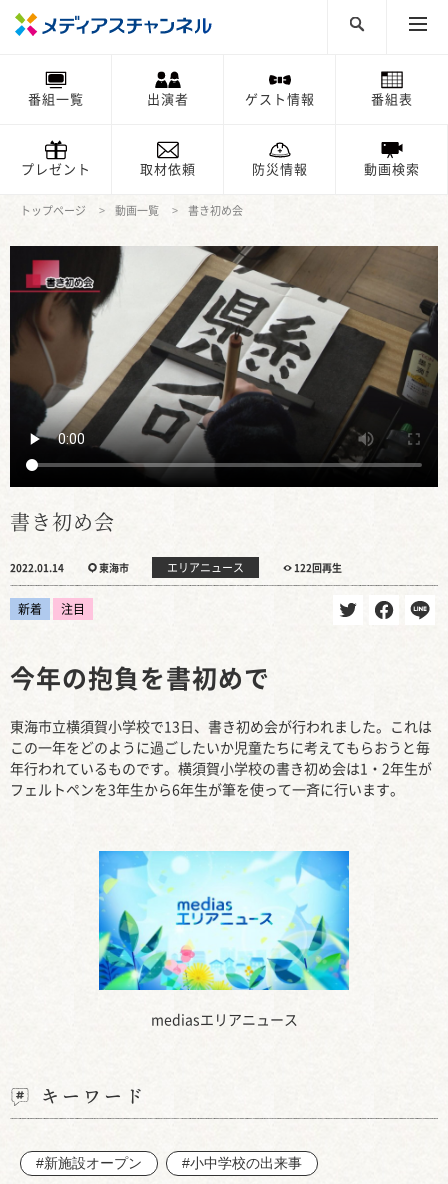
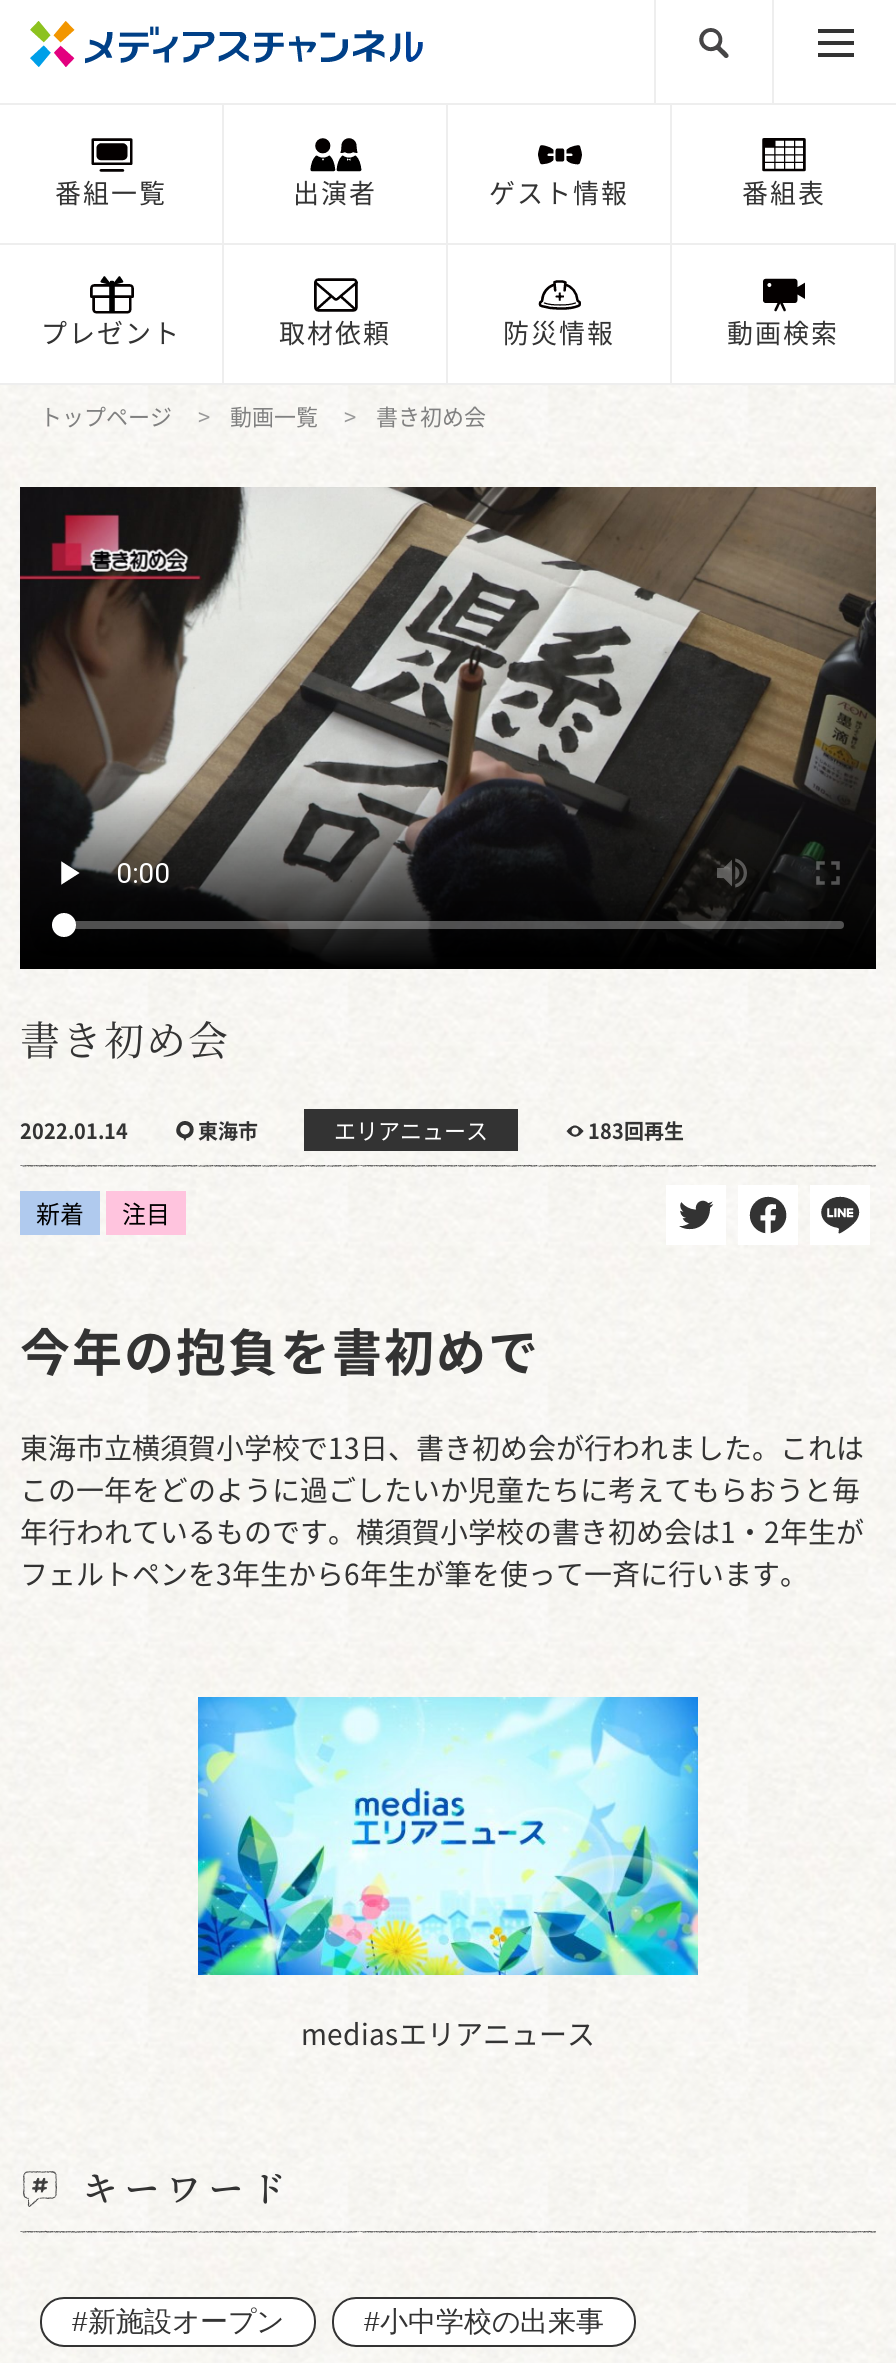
- 122回再生
+ 183回再生
